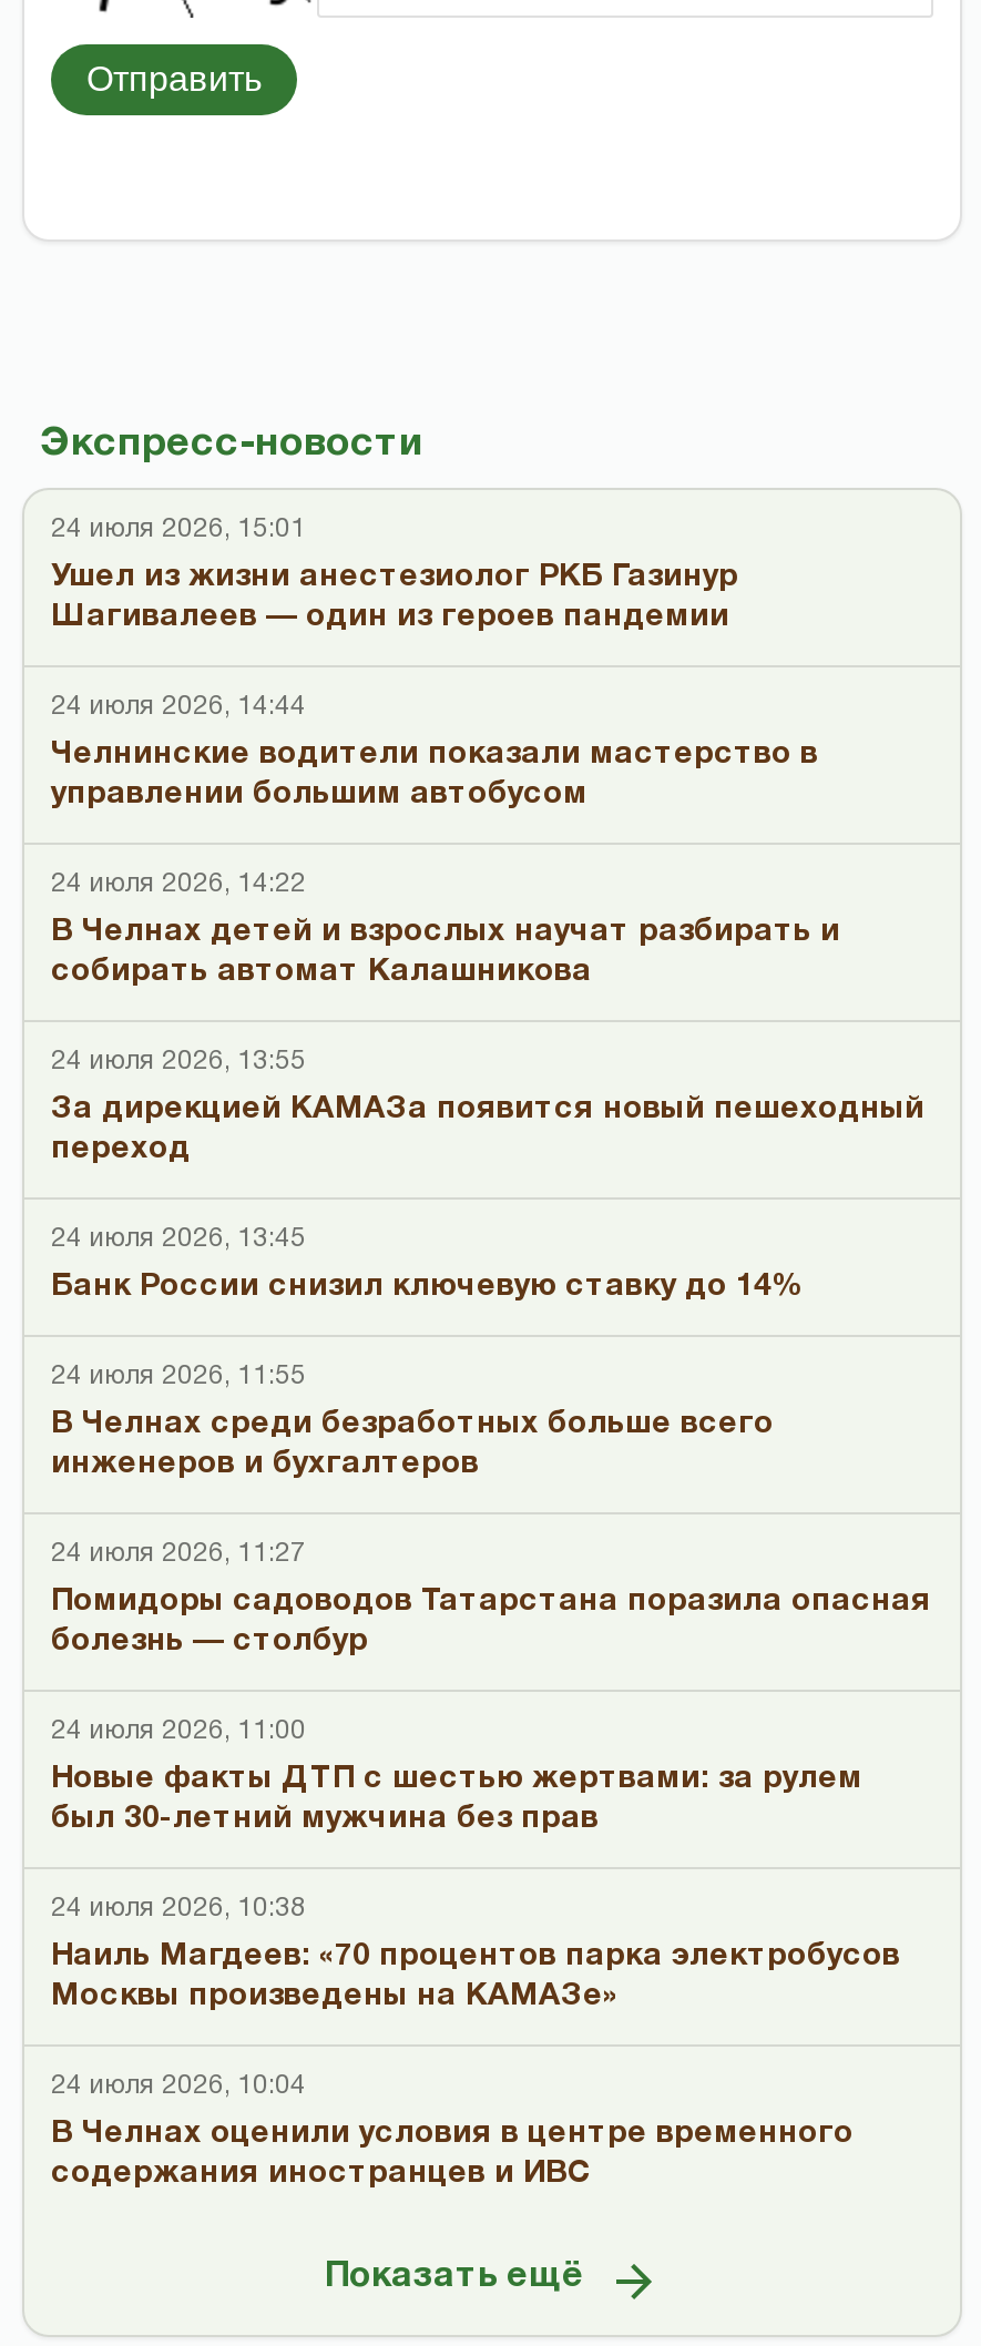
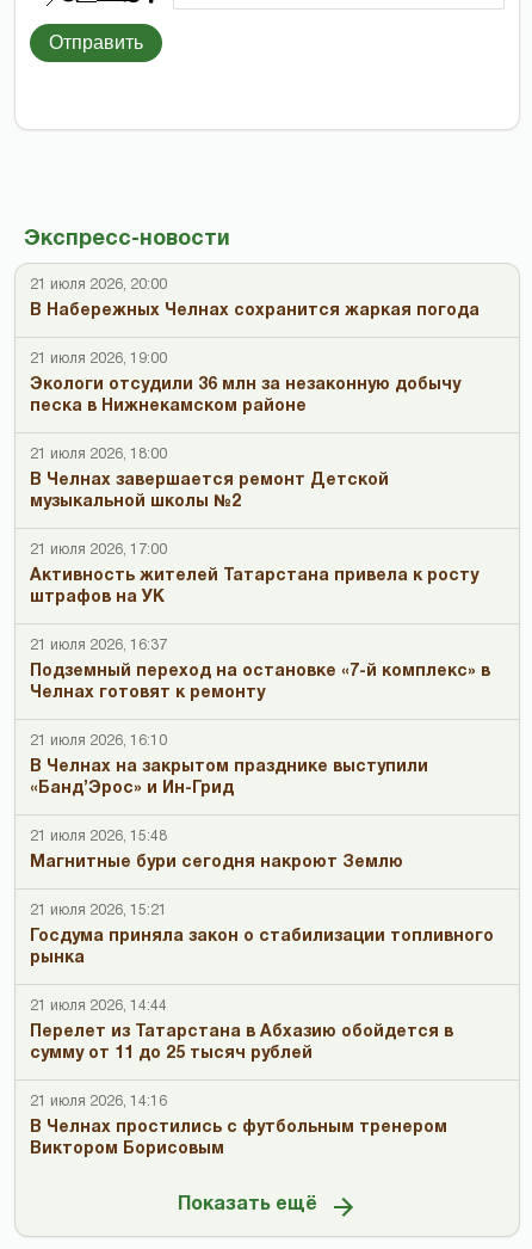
- 24 июля 2026, 15:01
+ 21 июля 2026, 20:00

- Ушел из жизни анестезиолог РКБ Газинур
- Шагивалеев — один из героев пандемии
+ В Набережных Челнах сохранится жаркая погода

- 24 июля 2026, 14:44
+ 21 июля 2026, 19:00

- Челнинские водители показали мастерство в
- управлении большим автобусом
+ Экологи отсудили 36 млн за незаконную добычу
+ песка в Нижнекамском районе

- 24 июля 2026, 14:22
+ 21 июля 2026, 18:00

- В Челнах детей и взрослых научат разбирать и
- собирать автомат Калашникова
+ В Челнах завершается ремонт Детской
+ музыкальной школы №2

- 24 июля 2026, 13:55
+ 21 июля 2026, 17:00

- За дирекцией КАМАЗа появится новый пешеходный
- переход
+ Активность жителей Татарстана привела к росту
+ штрафов на УК

- 24 июля 2026, 13:45
+ 21 июля 2026, 16:37

- Банк России снизил ключевую ставку до 14%
+ Подземный переход на остановке «7-й комплекс» в
+ Челнах готовят к ремонту

- 24 июля 2026, 11:55
+ 21 июля 2026, 16:10

- В Челнах среди безработных больше всего
- инженеров и бухгалтеров
+ В Челнах на закрытом празднике выступили
+ «Банд’Эрос» и Ин-Грид

- 24 июля 2026, 11:27
+ 21 июля 2026, 15:48

- Помидоры садоводов Татарстана поразила опасная
- болезнь — столбур
+ Магнитные бури сегодня накроют Землю

- 24 июля 2026, 11:00
+ 21 июля 2026, 15:21

- Новые факты ДТП с шестью жертвами: за рулем
- был 30-летний мужчина без прав
+ Госдума приняла закон о стабилизации топливного
+ рынка

- 24 июля 2026, 10:38
+ 21 июля 2026, 14:44

- Наиль Магдеев: «70 процентов парка электробусов
- Москвы произведены на КАМАЗе»
+ Перелет из Татарстана в Абхазию обойдется в
+ сумму от 11 до 25 тысяч рублей

- 24 июля 2026, 10:04
+ 21 июля 2026, 14:16

- В Челнах оценили условия в центре временного
- содержания иностранцев и ИВС
+ В Челнах простились с футбольным тренером
+ Виктором Борисовым
